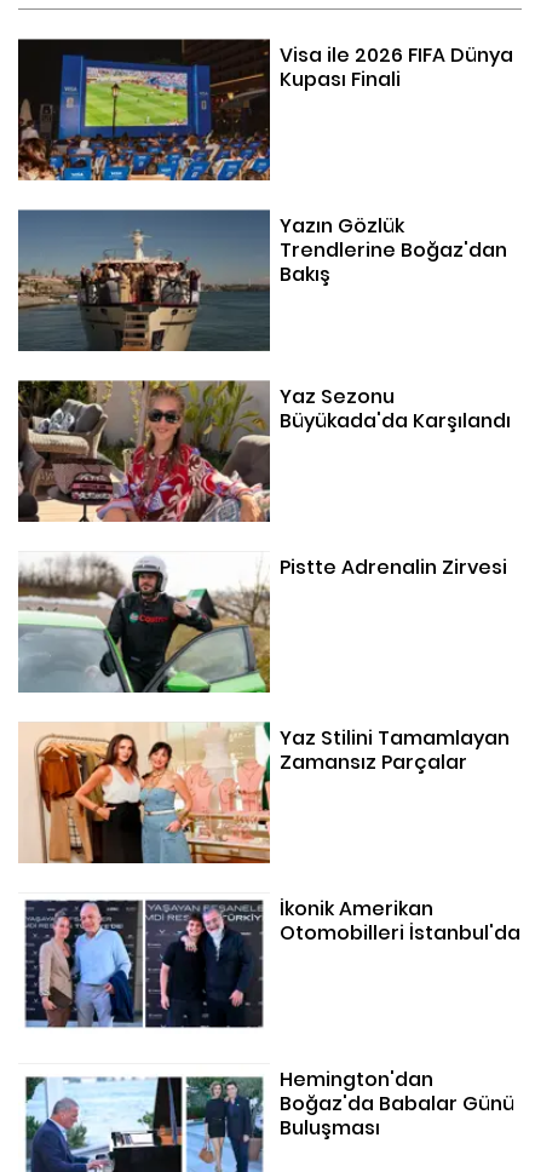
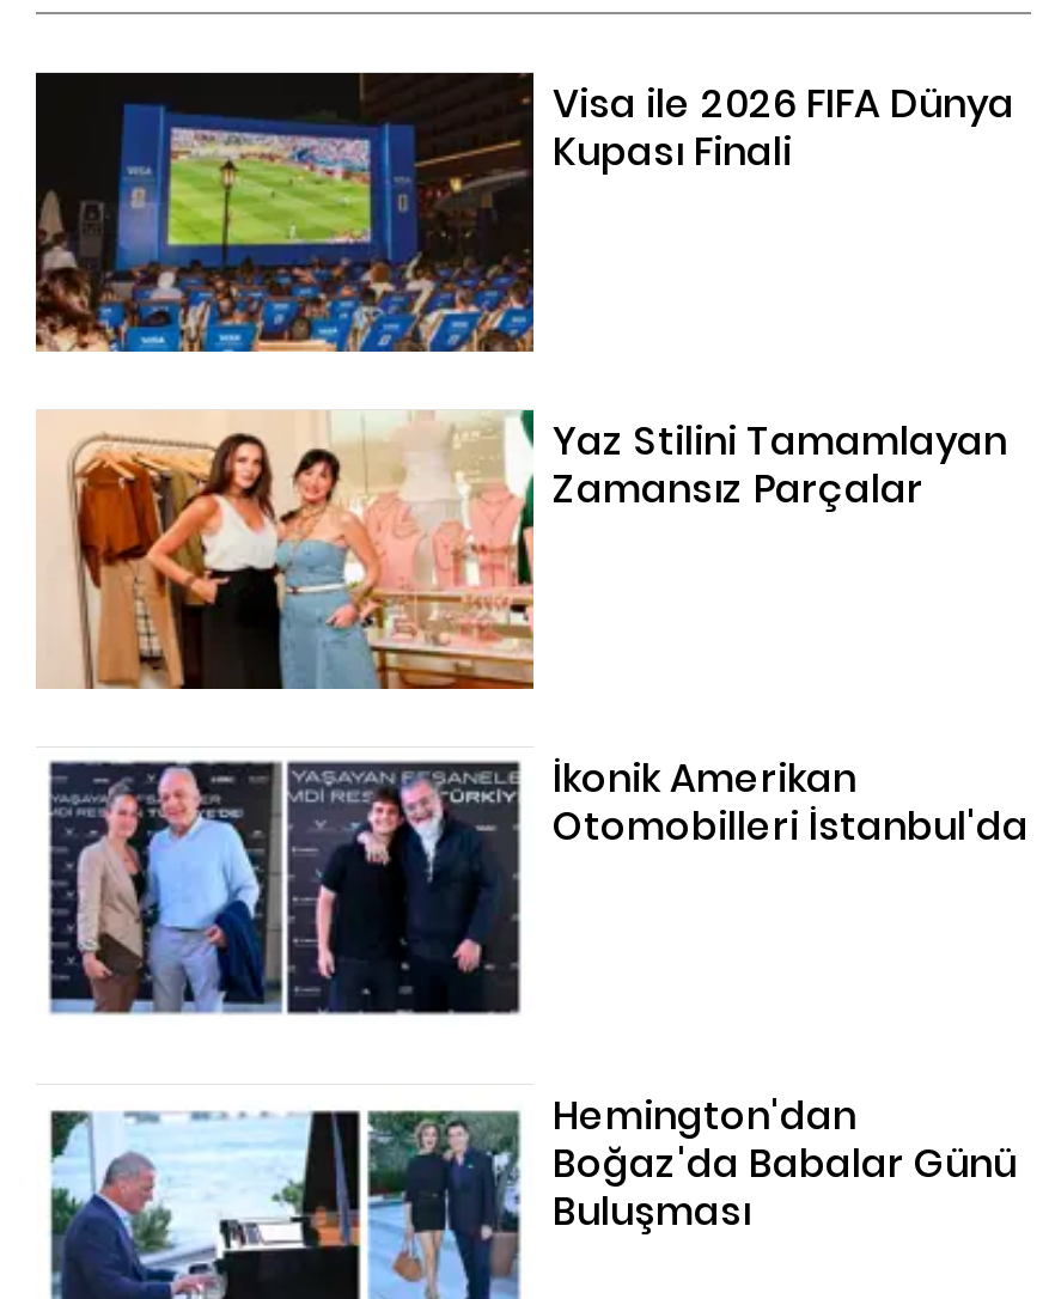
- [image]
- Yazın Gözlük
- Trendlerine Boğaz'dan
- Bakış

- [image]
- Yaz Sezonu
- Büyükada'da Karşılandı

- [image]
- Pistte Adrenalin Zirvesi
